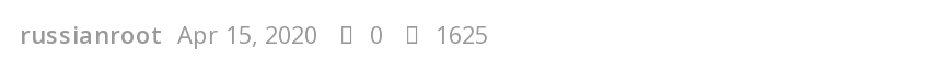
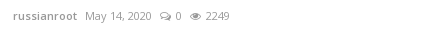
- russianroot Apr 15, 2020
+ russianroot May 14, 2020

- 1625
+ 2249
